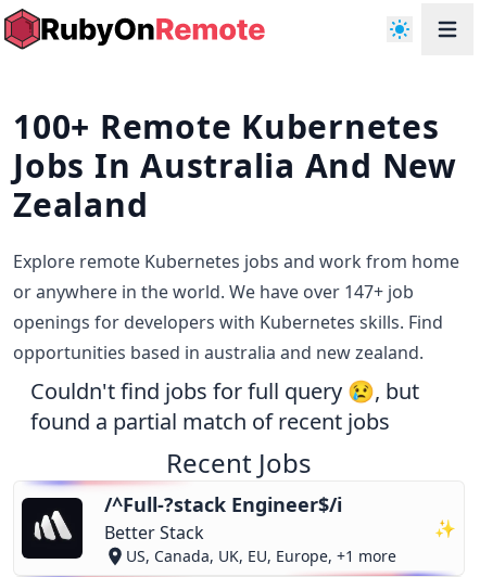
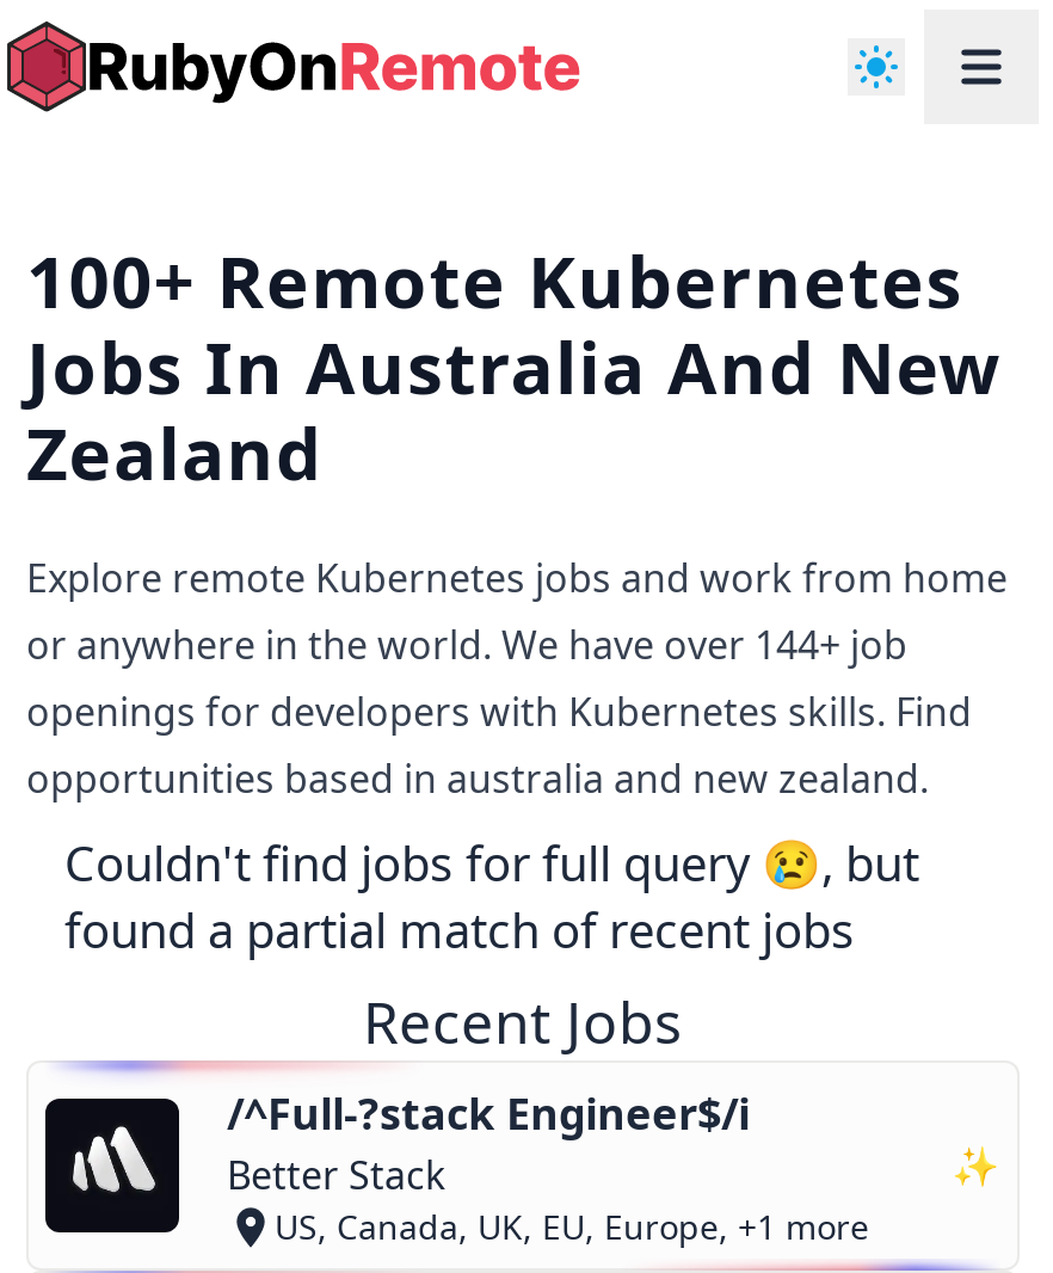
- or anywhere in the world. We have over 147+ job
+ or anywhere in the world. We have over 144+ job
